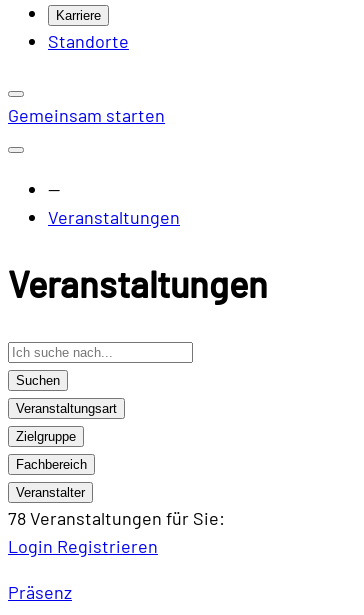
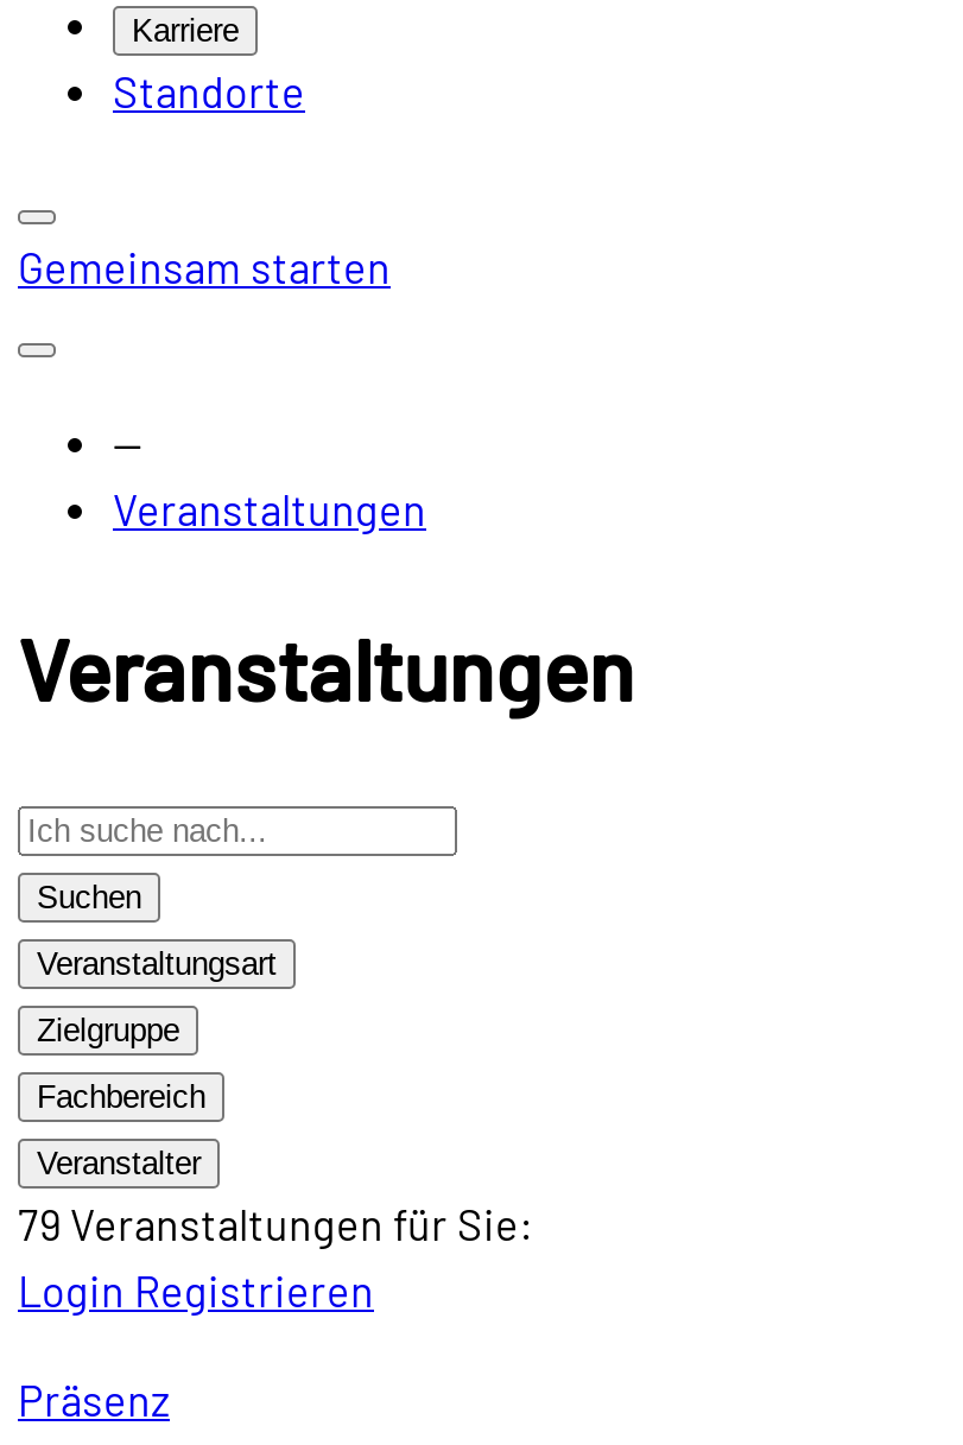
- 78 Veranstaltungen für Sie:
+ 79 Veranstaltungen für Sie:
